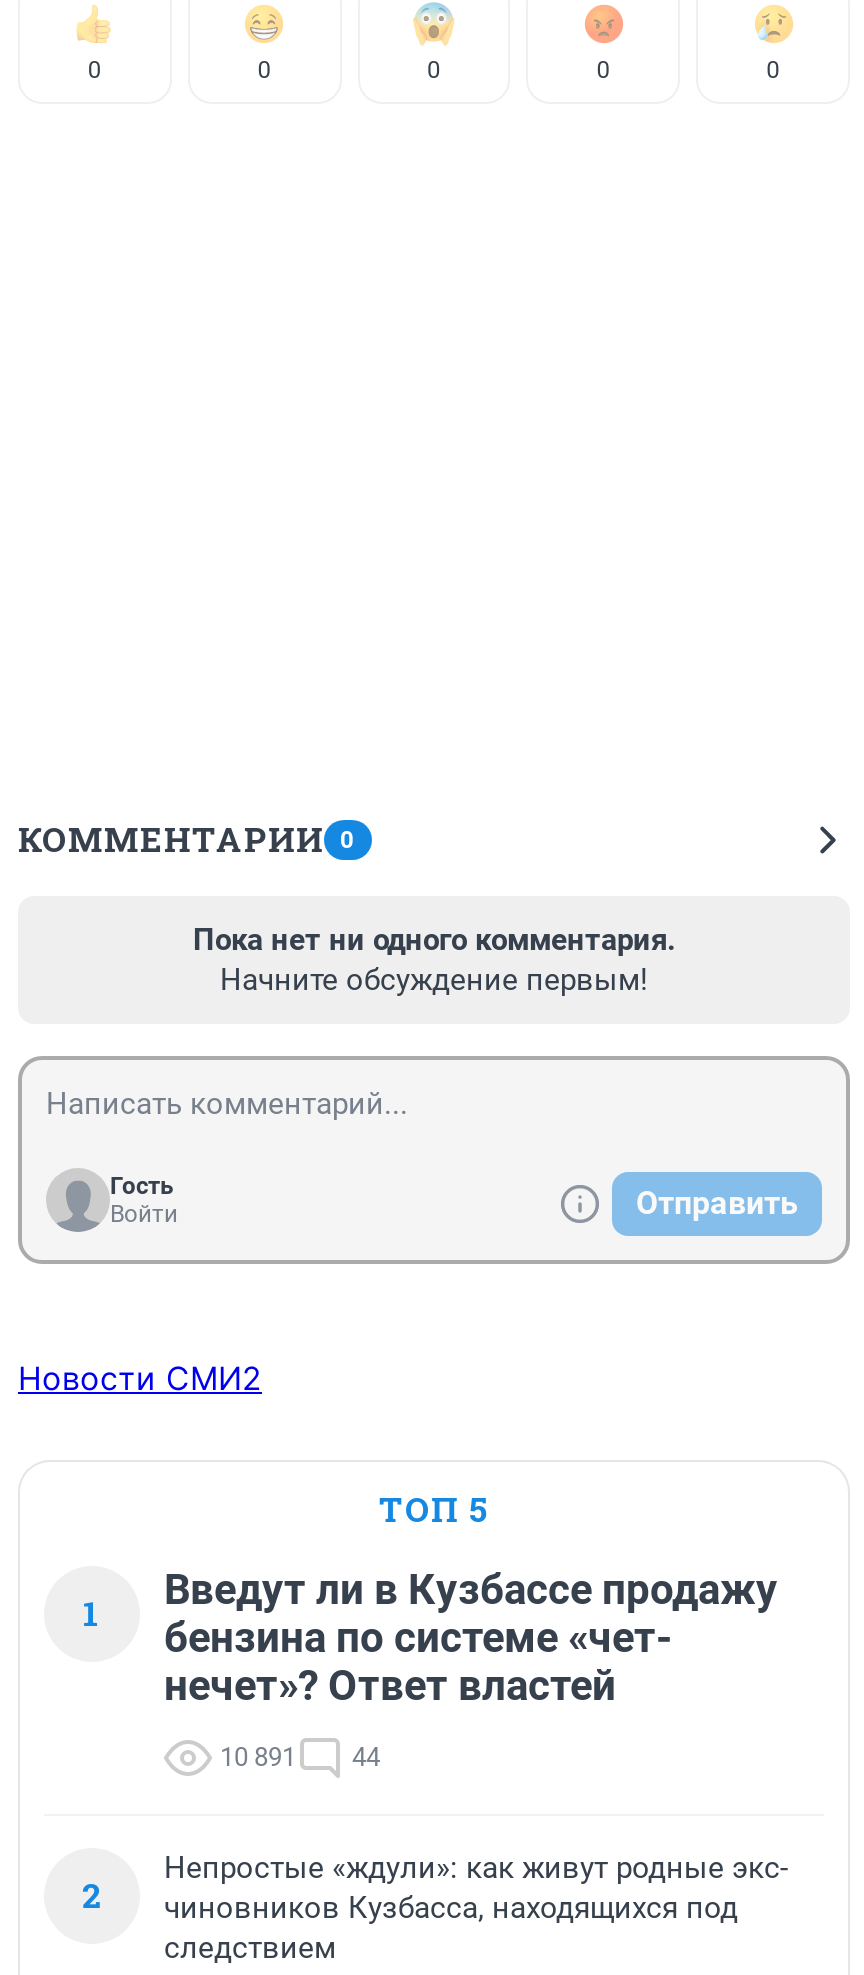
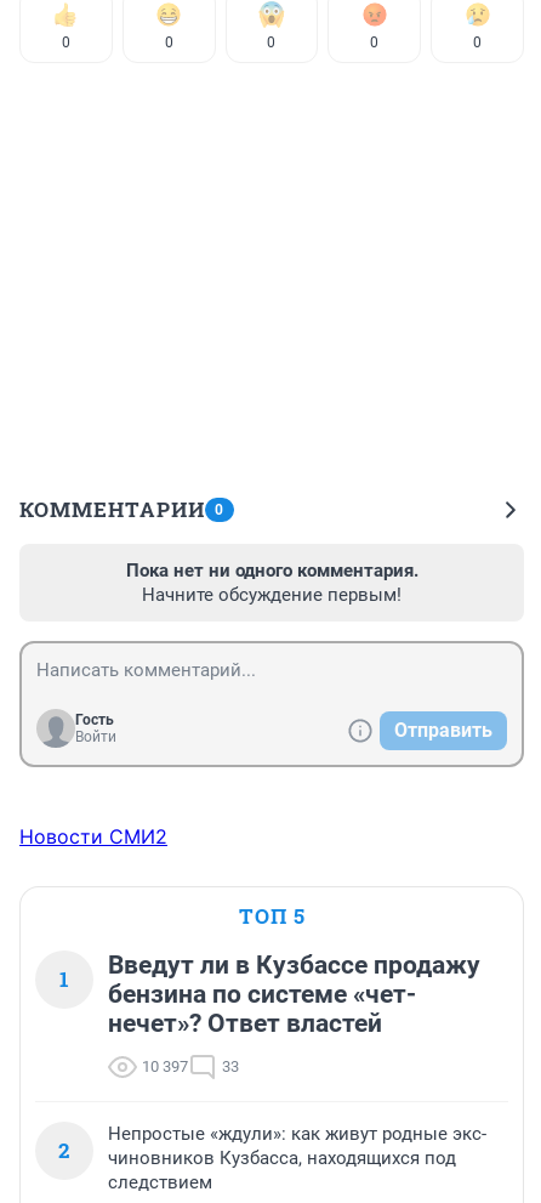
- 10 891
+ 10 397

- 44
+ 33
